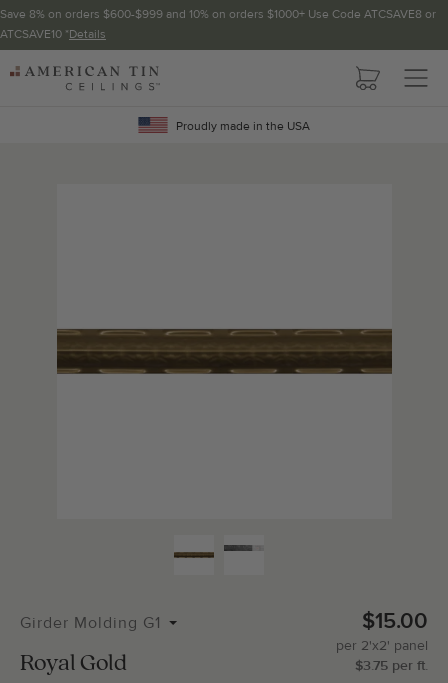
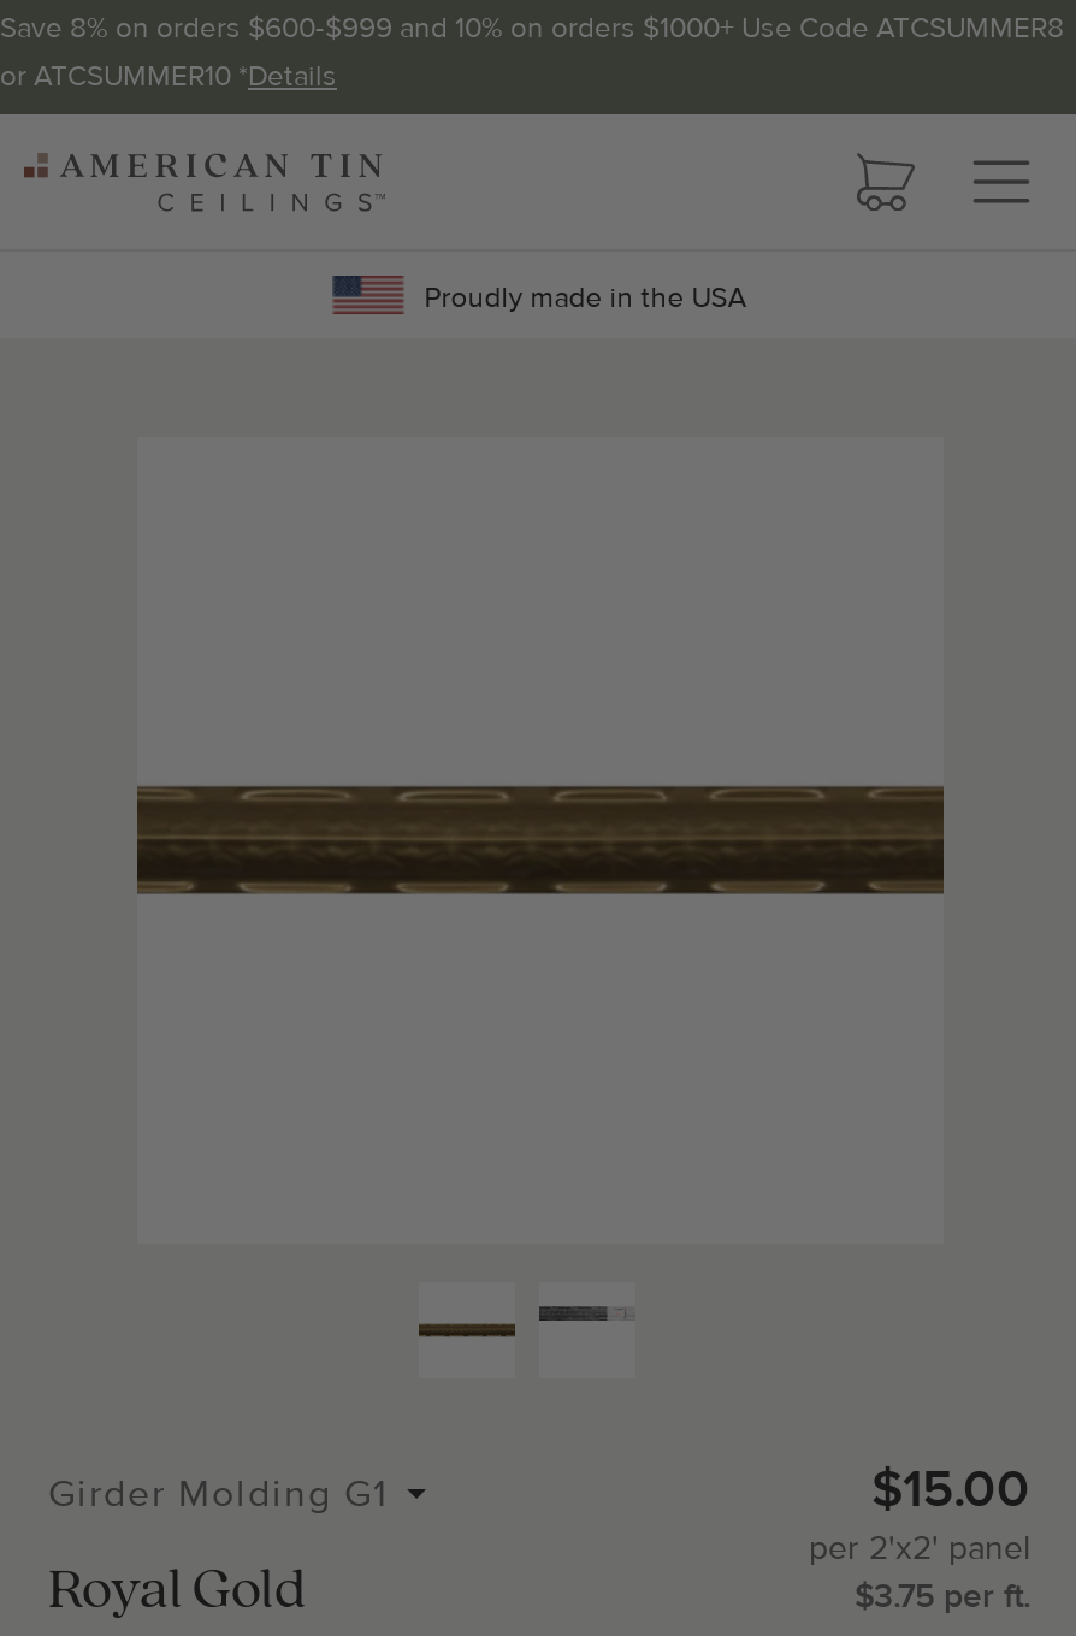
- Save 8% on orders $600-$999 and 10% on orders $1000+ Use Code ATCSAVE8 or
- ATCSAVE10 *Details
+ Save 8% on orders $600-$999 and 10% on orders $1000+ Use Code ATCSUMMER8
+ or ATCSUMMER10 *Details
